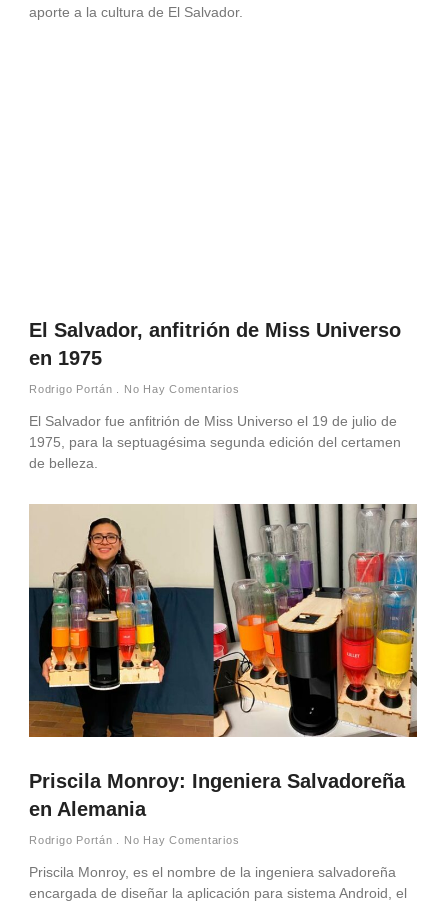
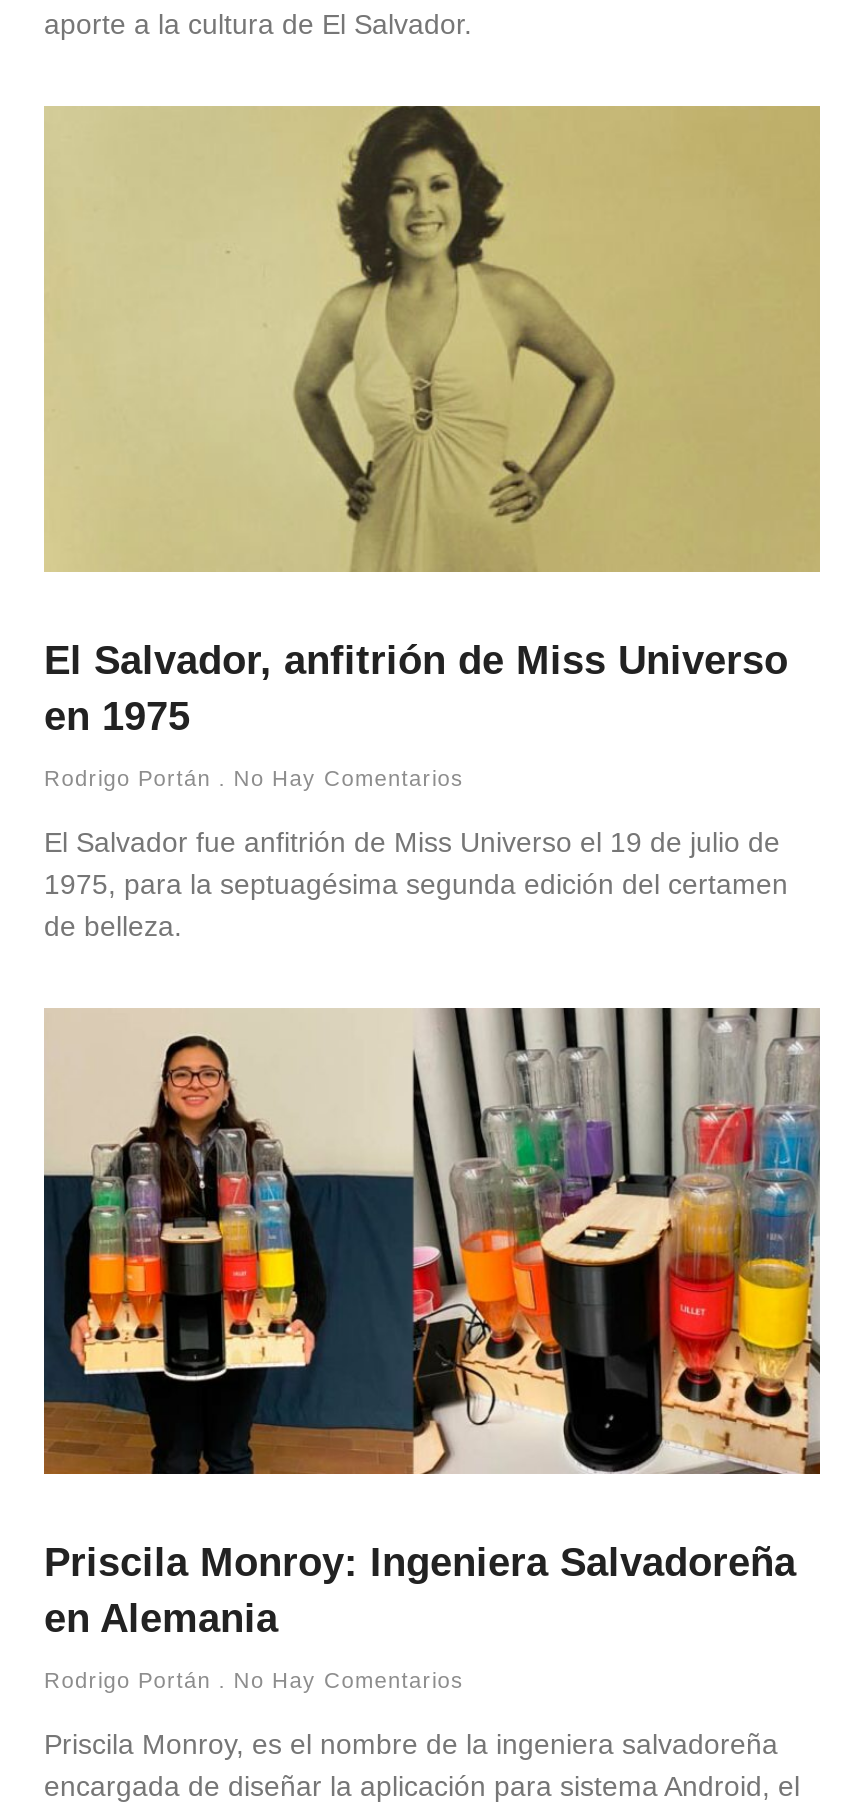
+ [image]
